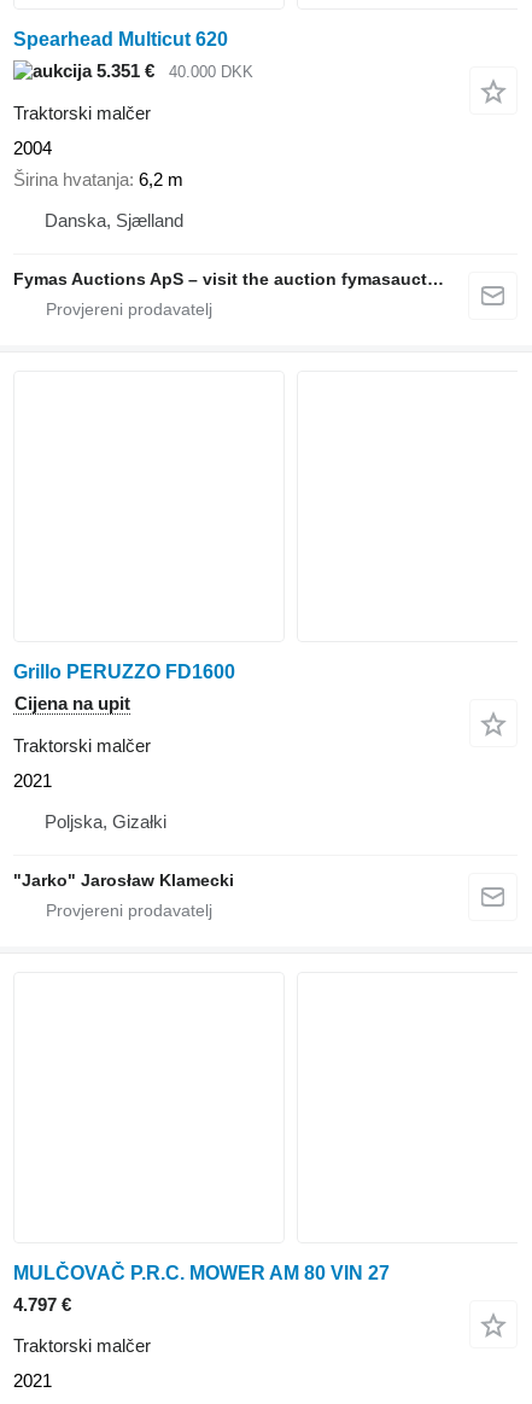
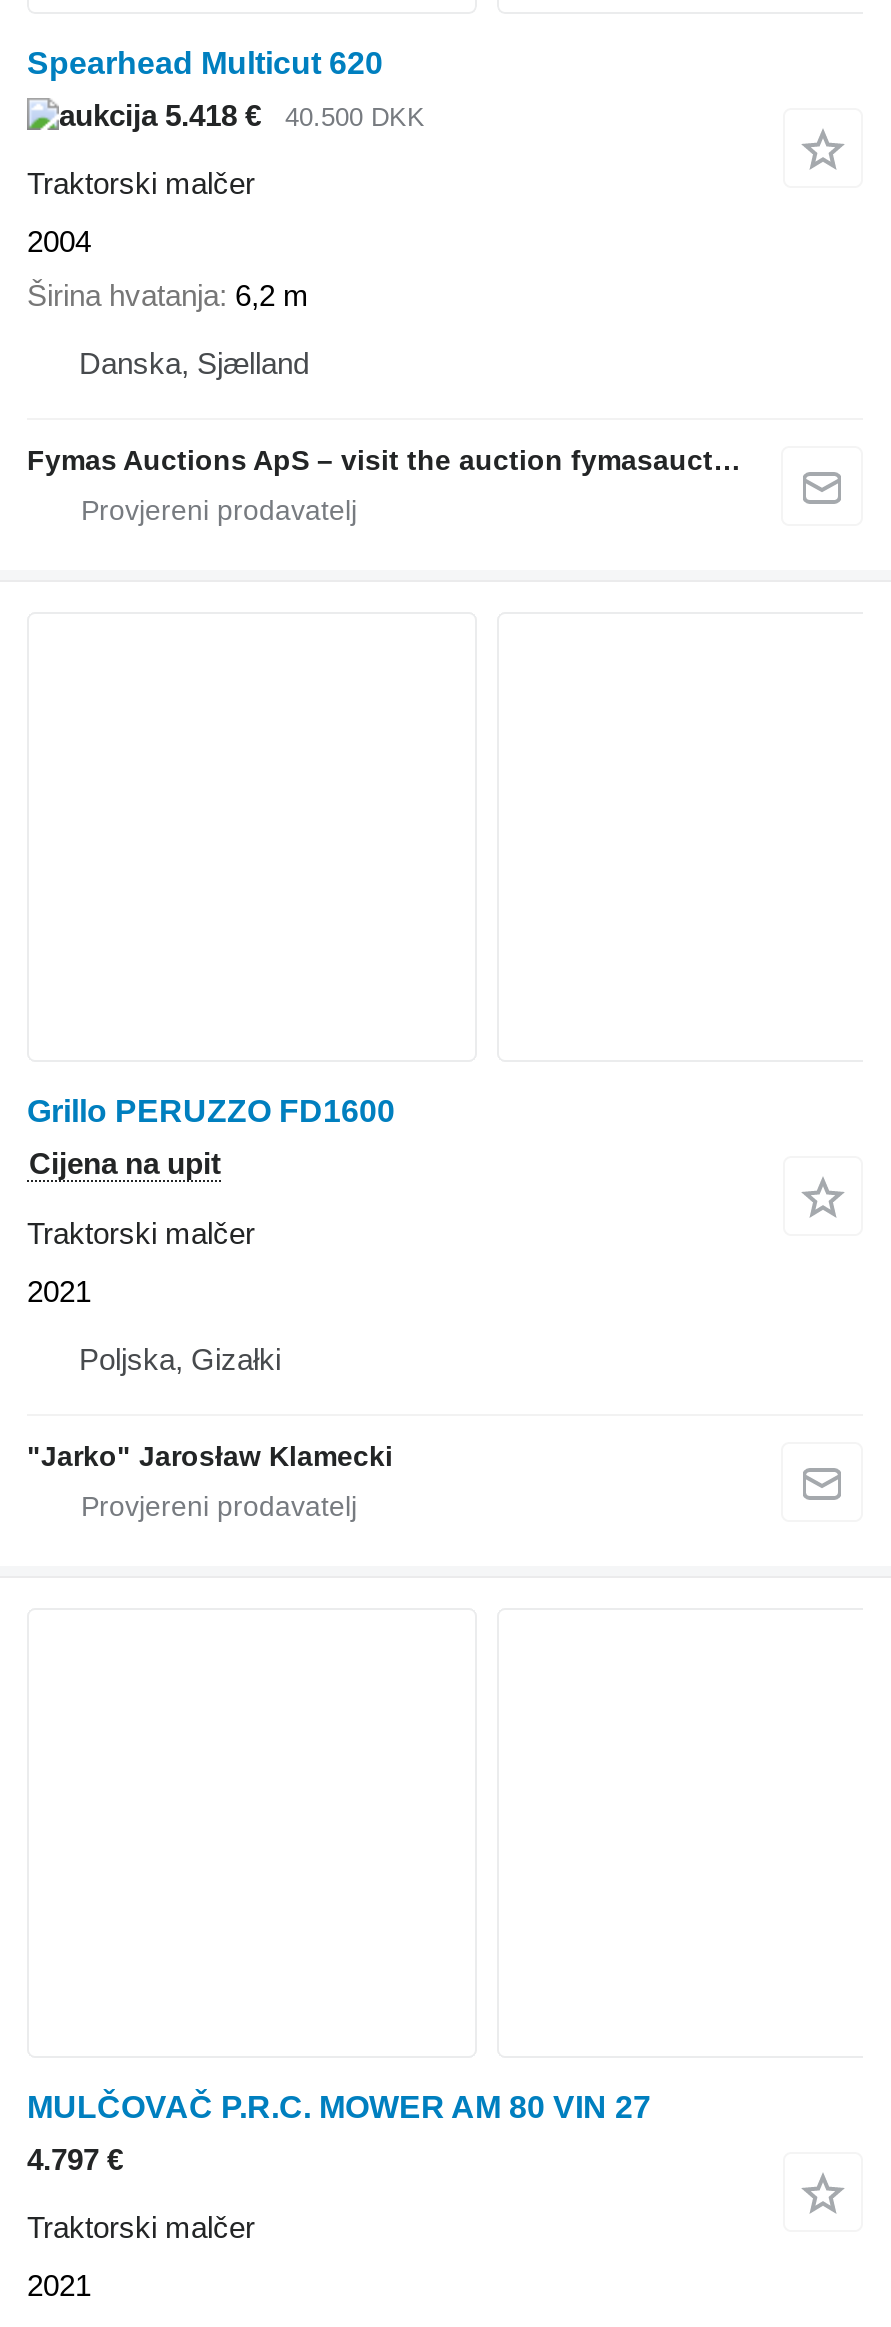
- 5.351 €
+ 5.418 €

- 40.000 DKK
+ 40.500 DKK
